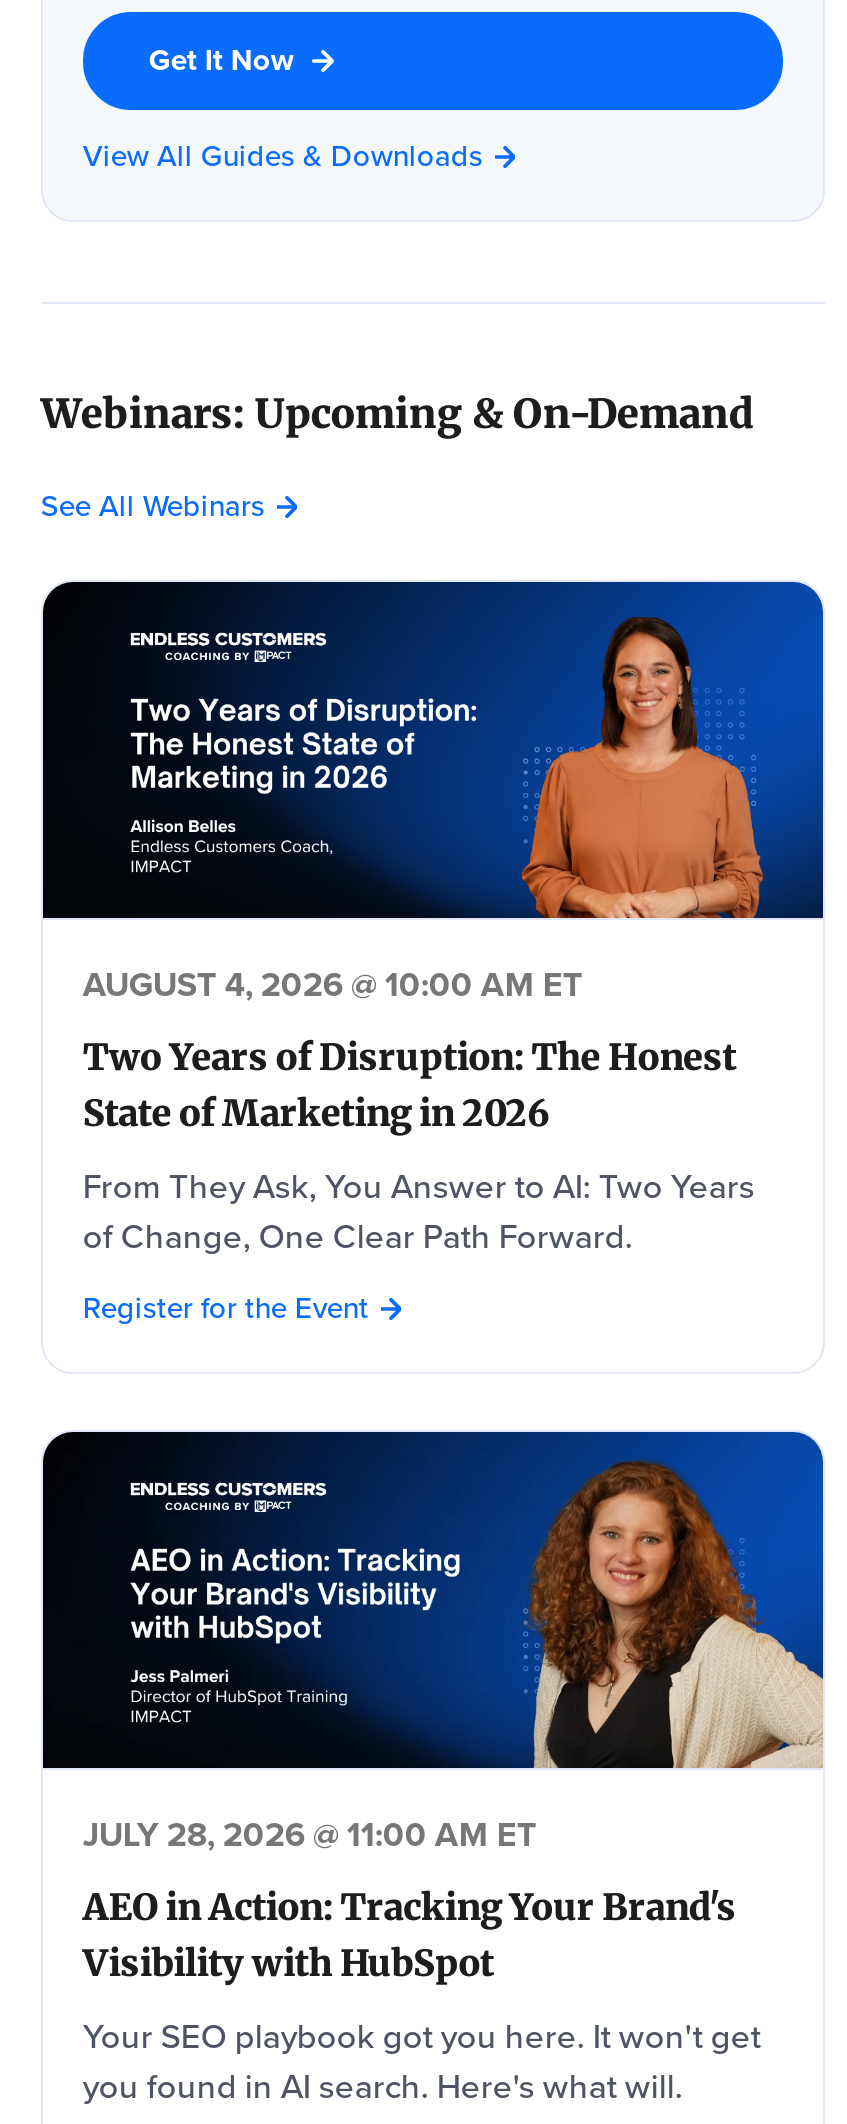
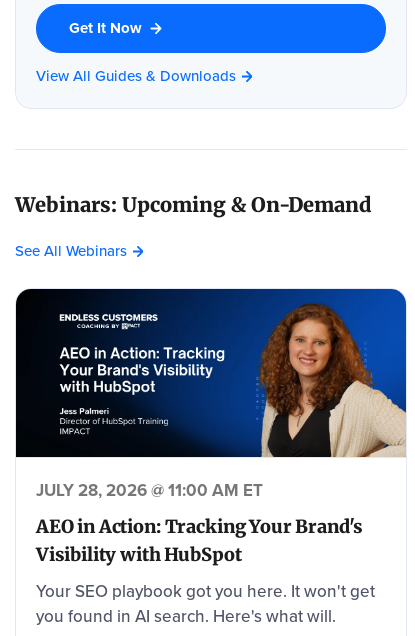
- [image]
- AUGUST 4, 2026 @ 10:00 AM ET
- Two Years of Disruption: The Honest
- State of Marketing in 2026
- From They Ask, You Answer to AI: Two Years
- of Change, One Clear Path Forward.
- Register for the Event

- [image]
